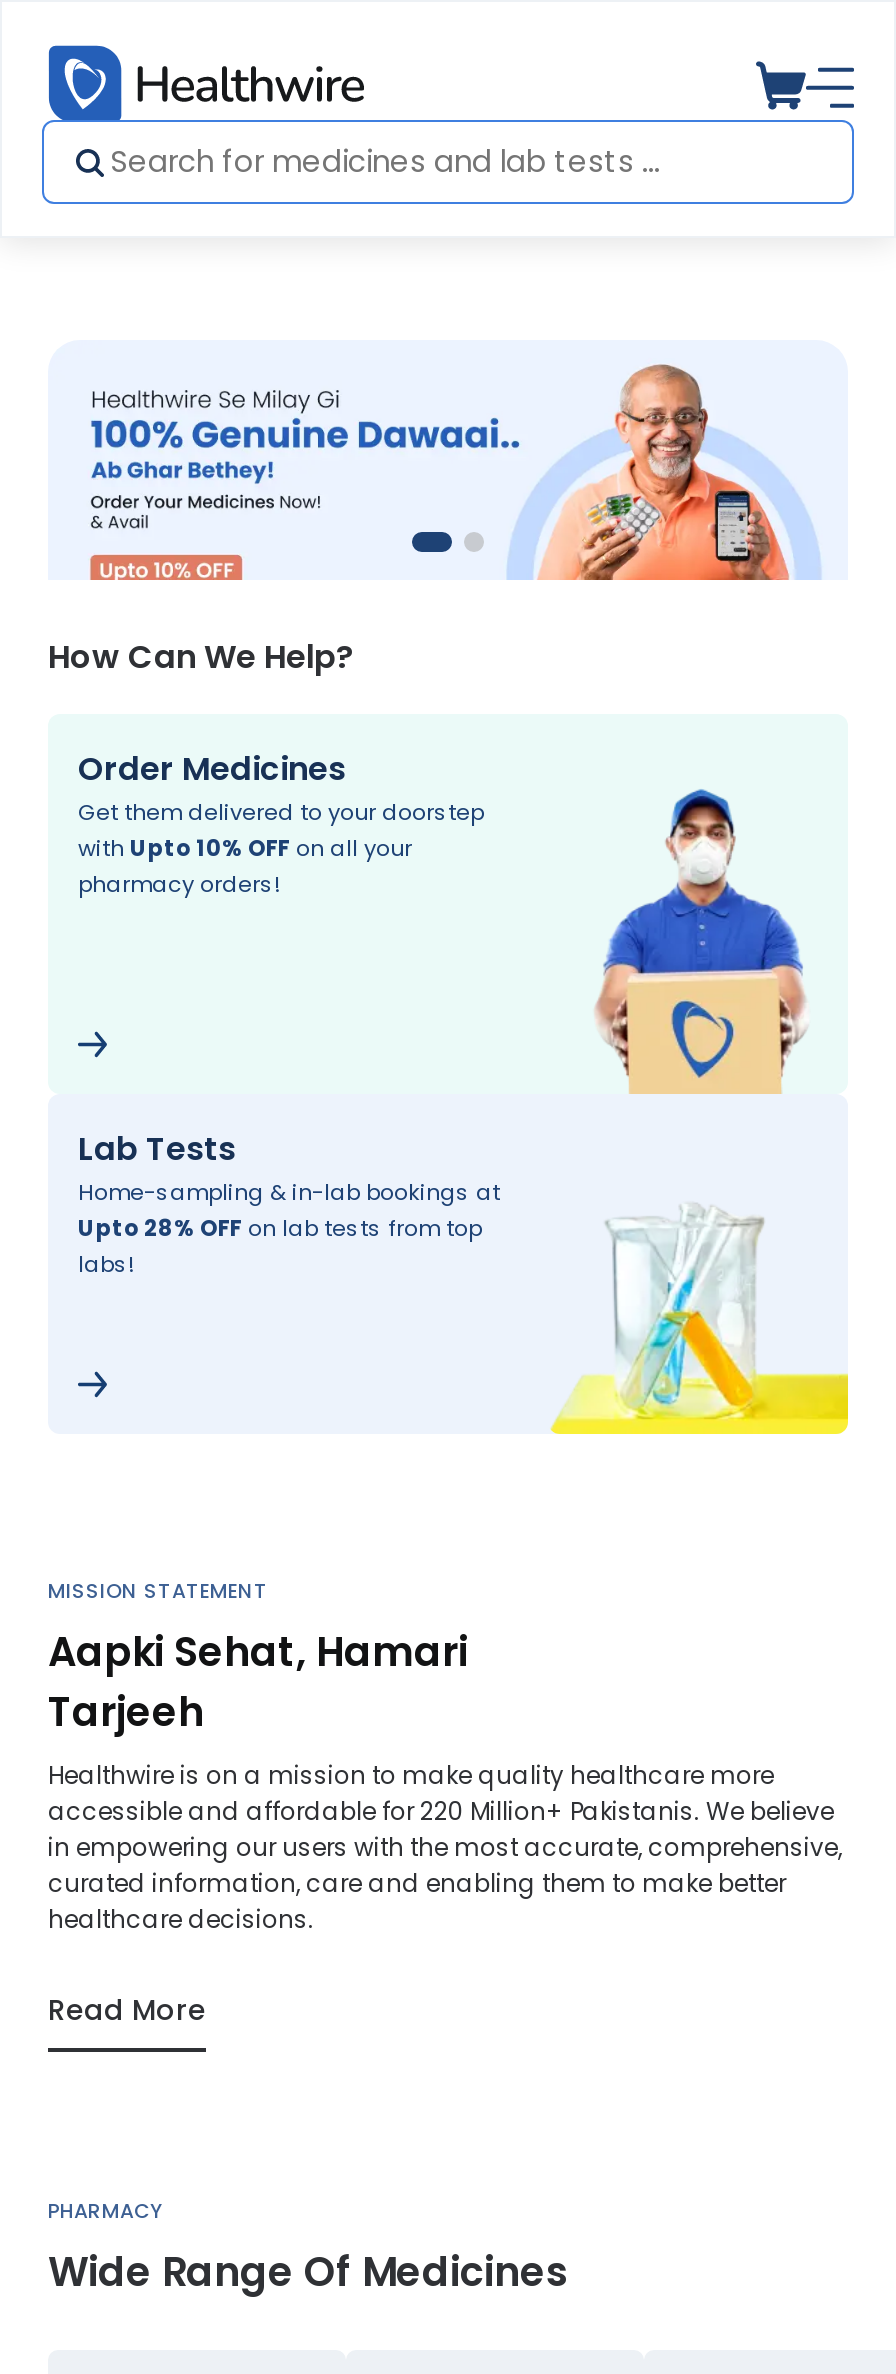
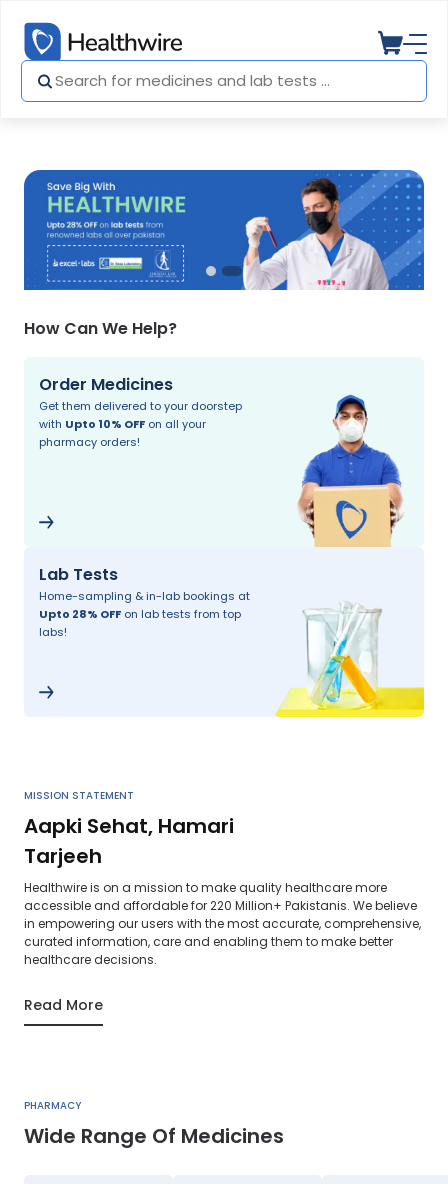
- [image]
+ [image]
